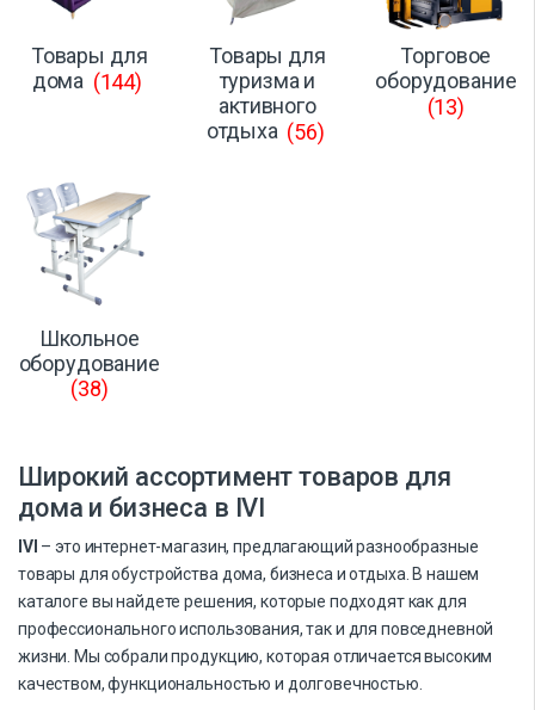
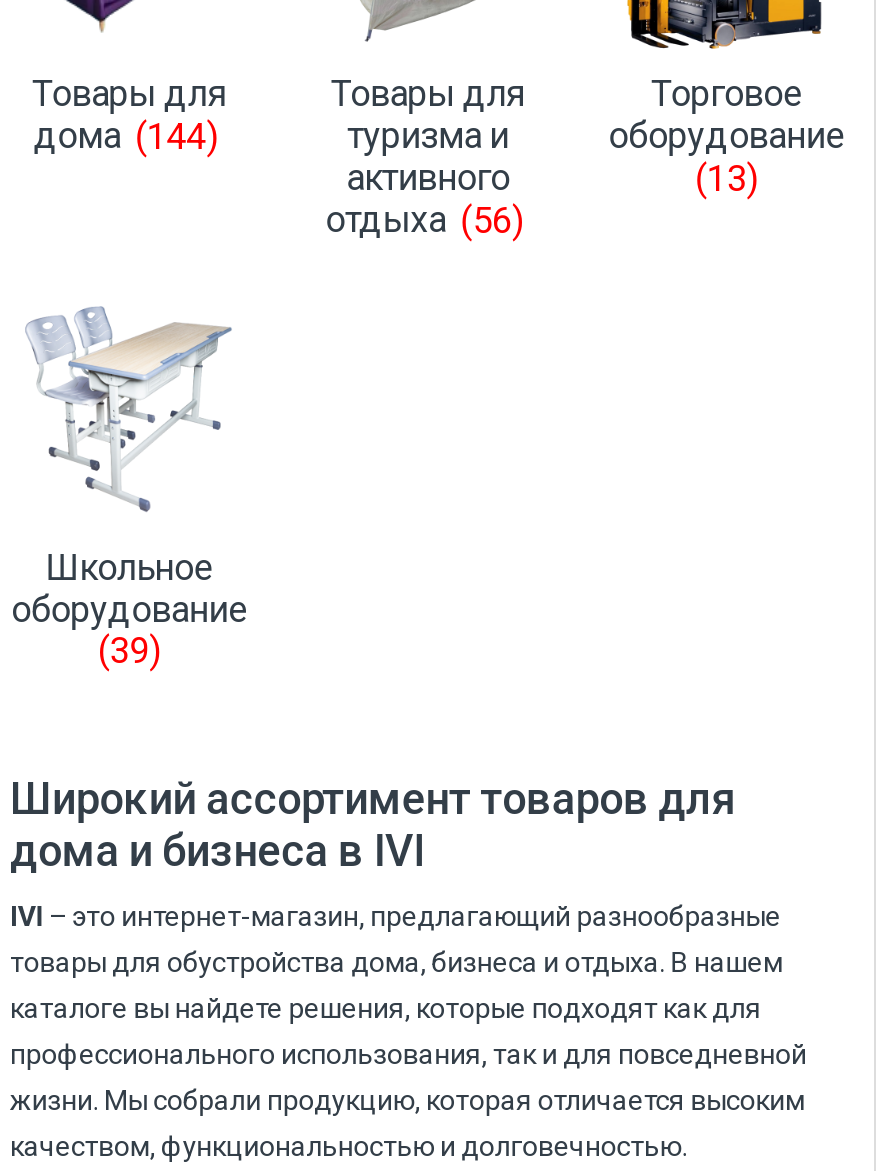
- (38)
+ (39)
